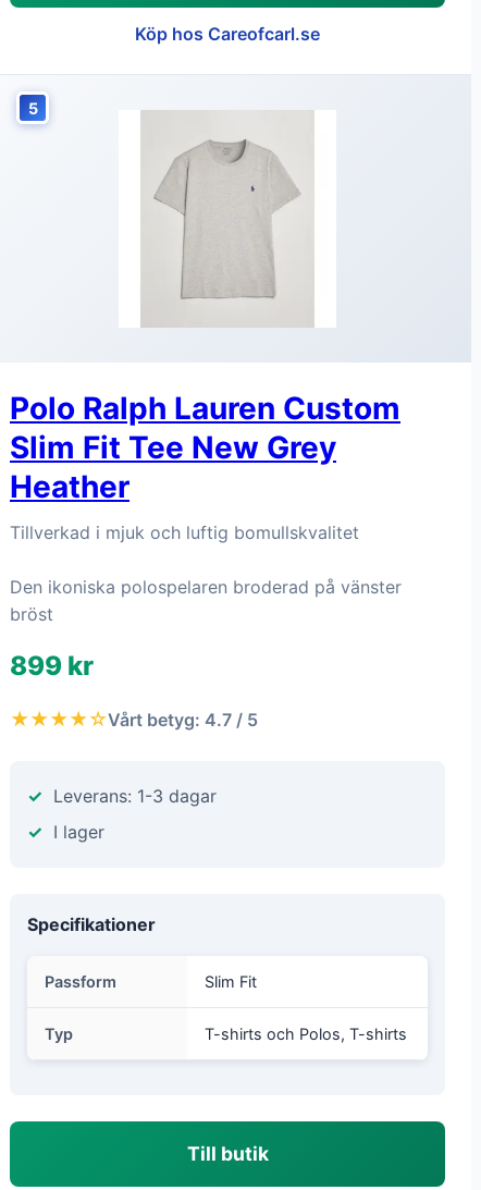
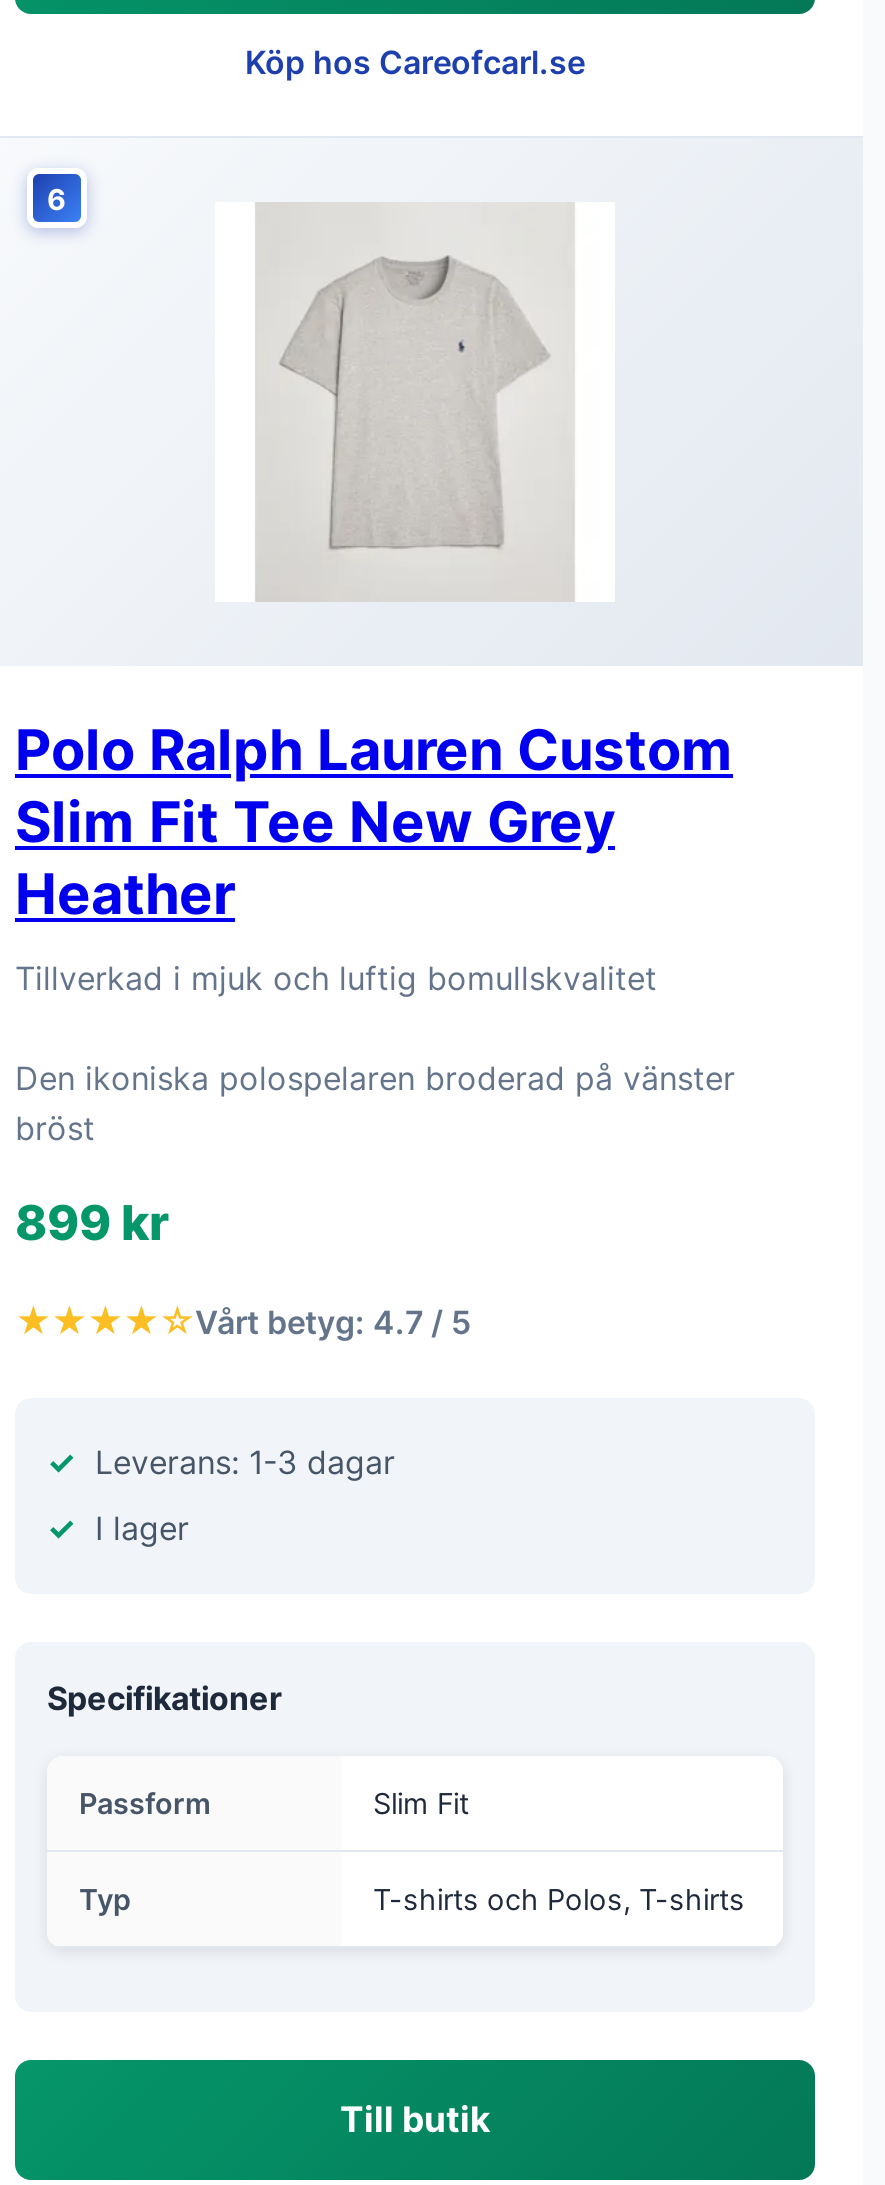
- 5
+ 6
